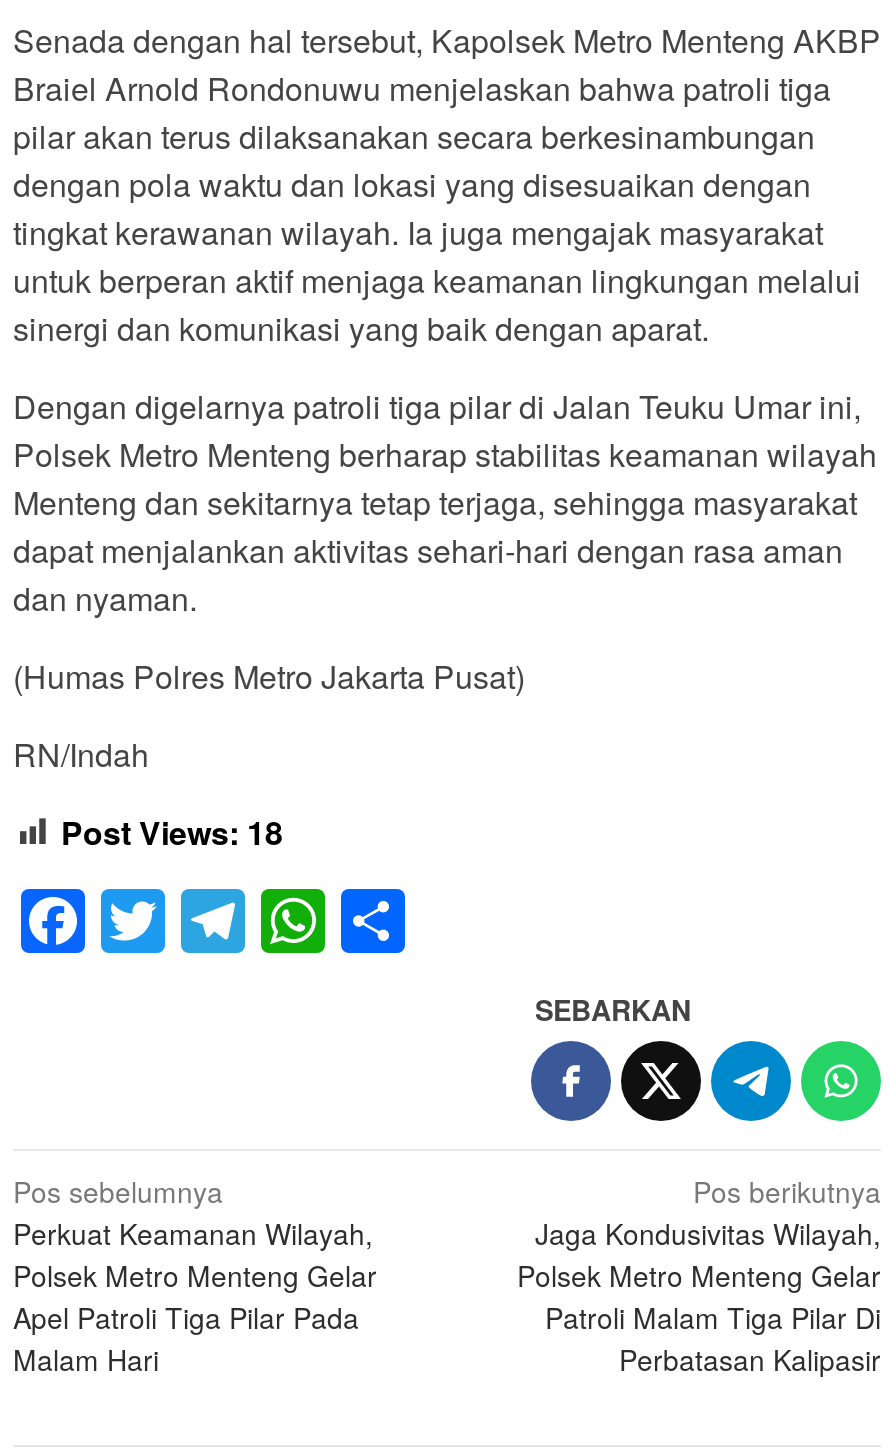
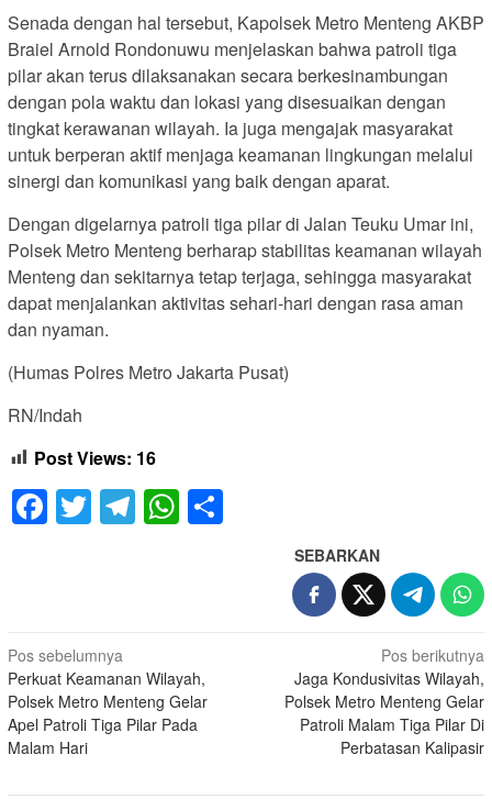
- Post Views: 18
+ Post Views: 16
